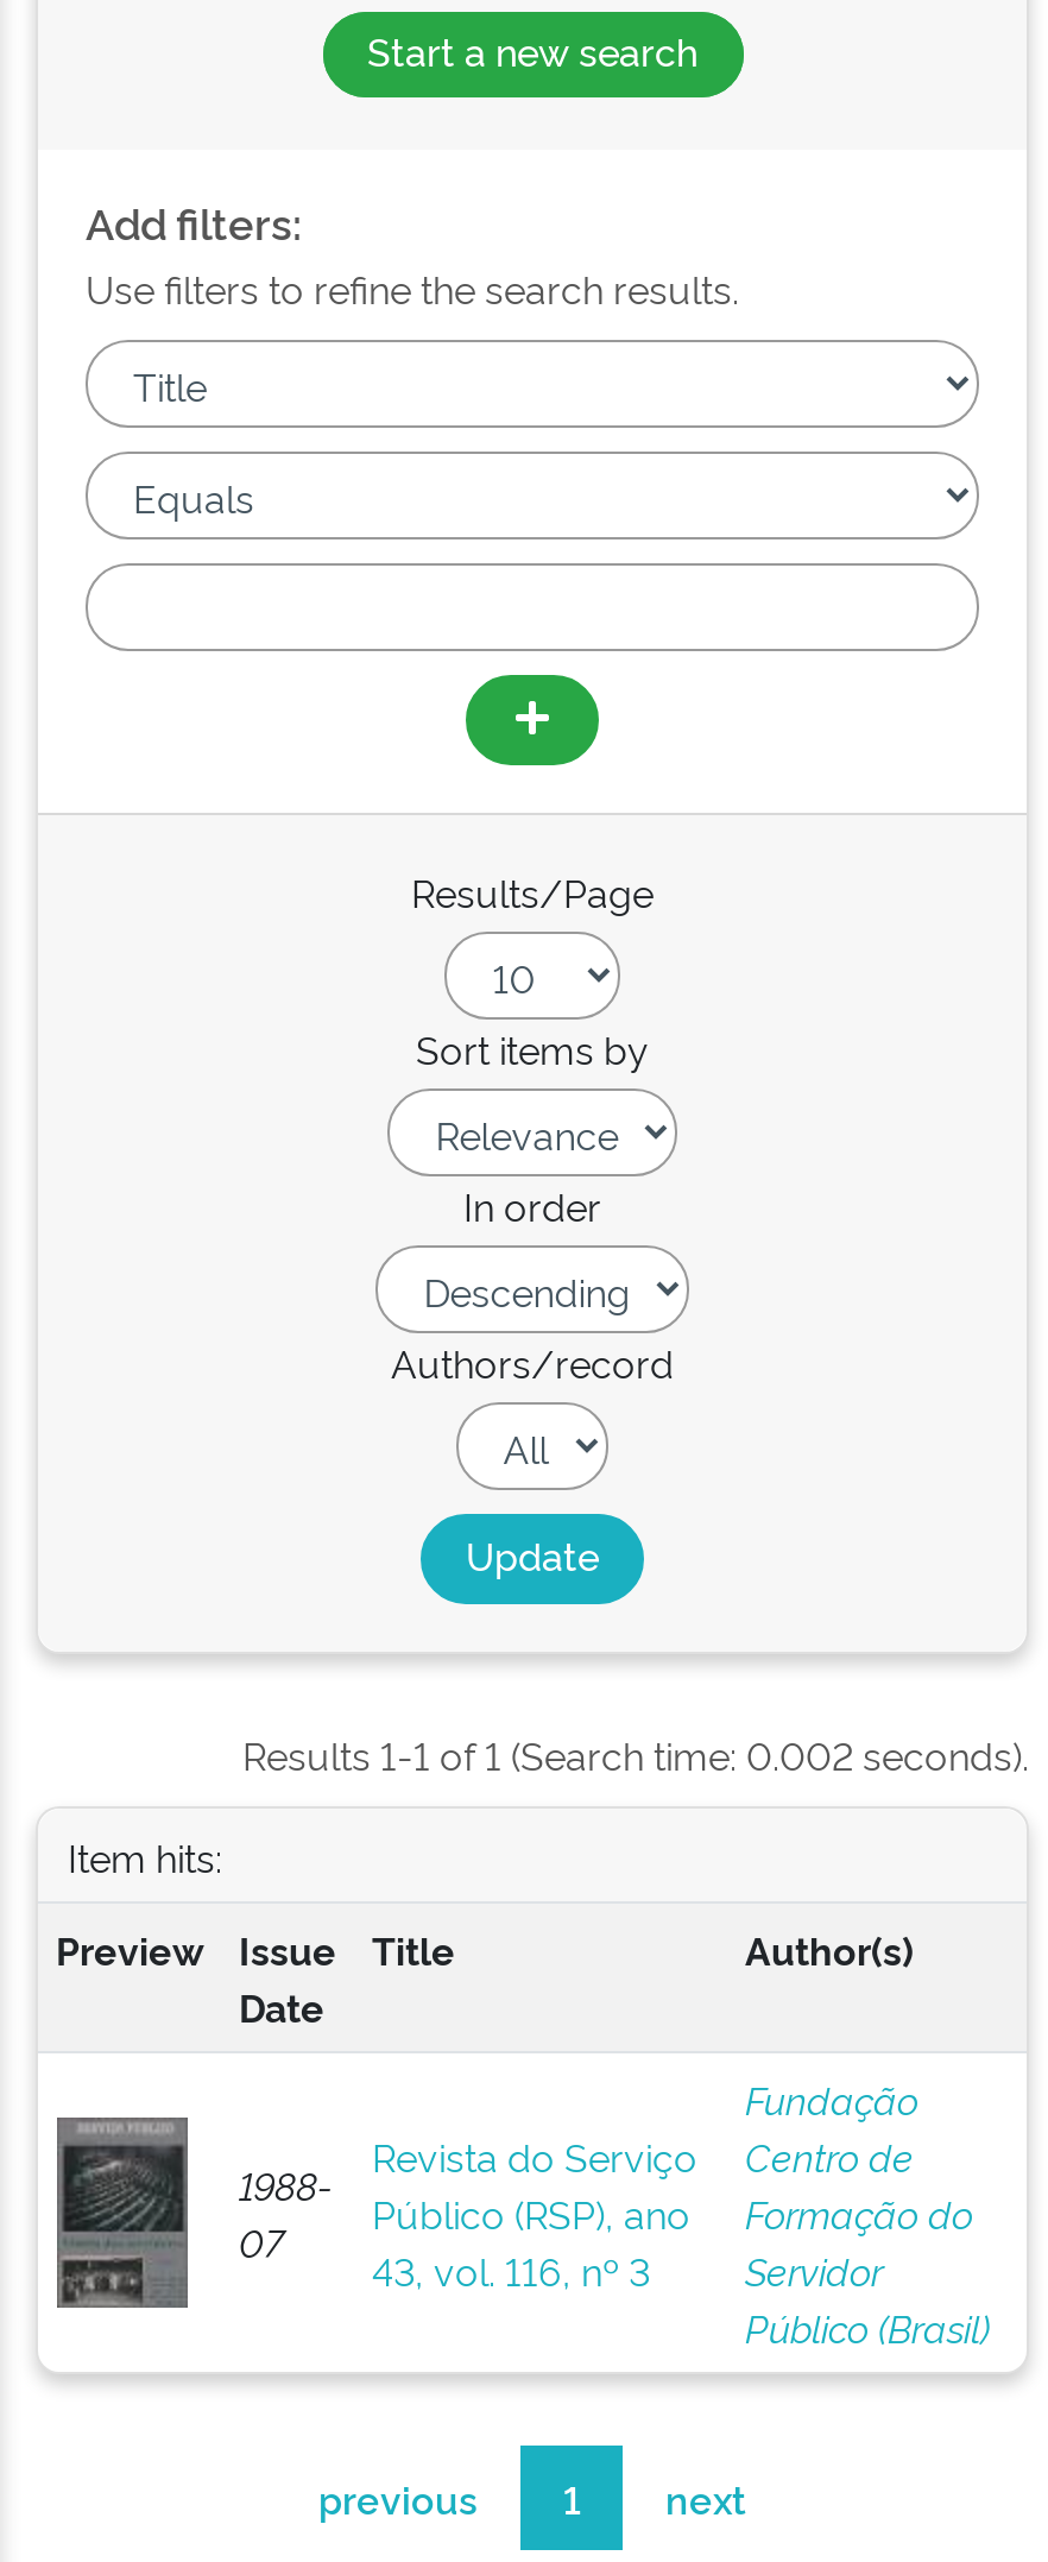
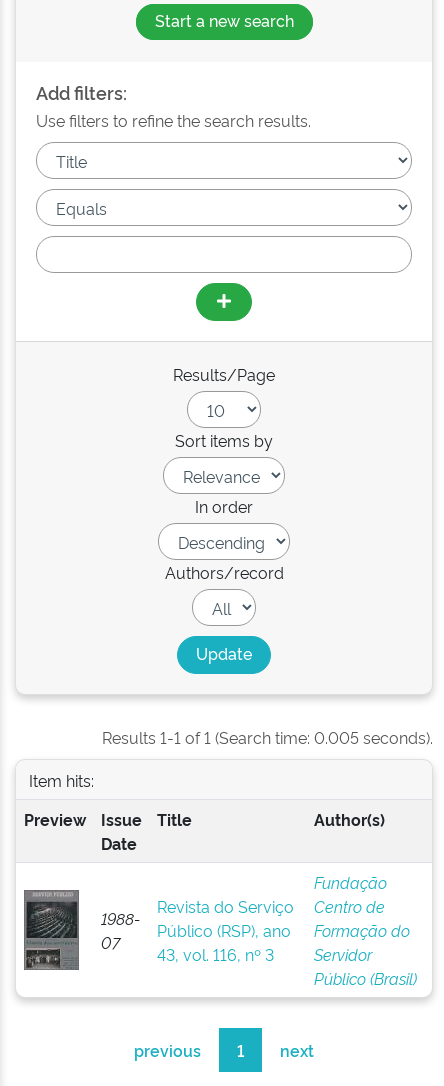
- Results 1-1 of 1 (Search time: 0.002 seconds).
+ Results 1-1 of 1 (Search time: 0.005 seconds).
